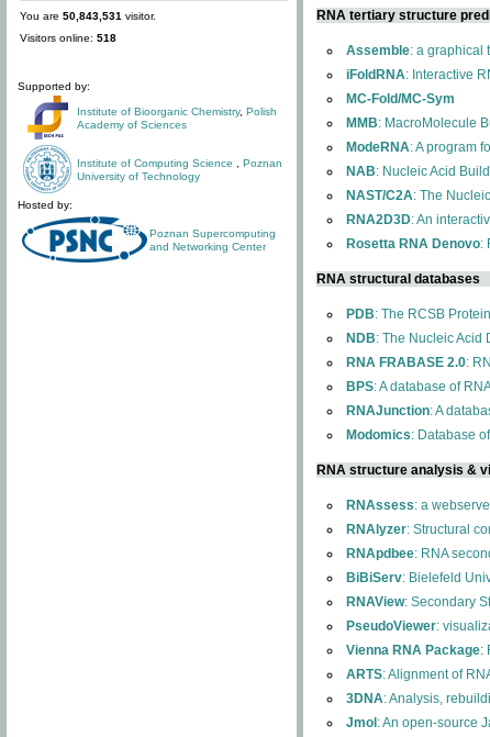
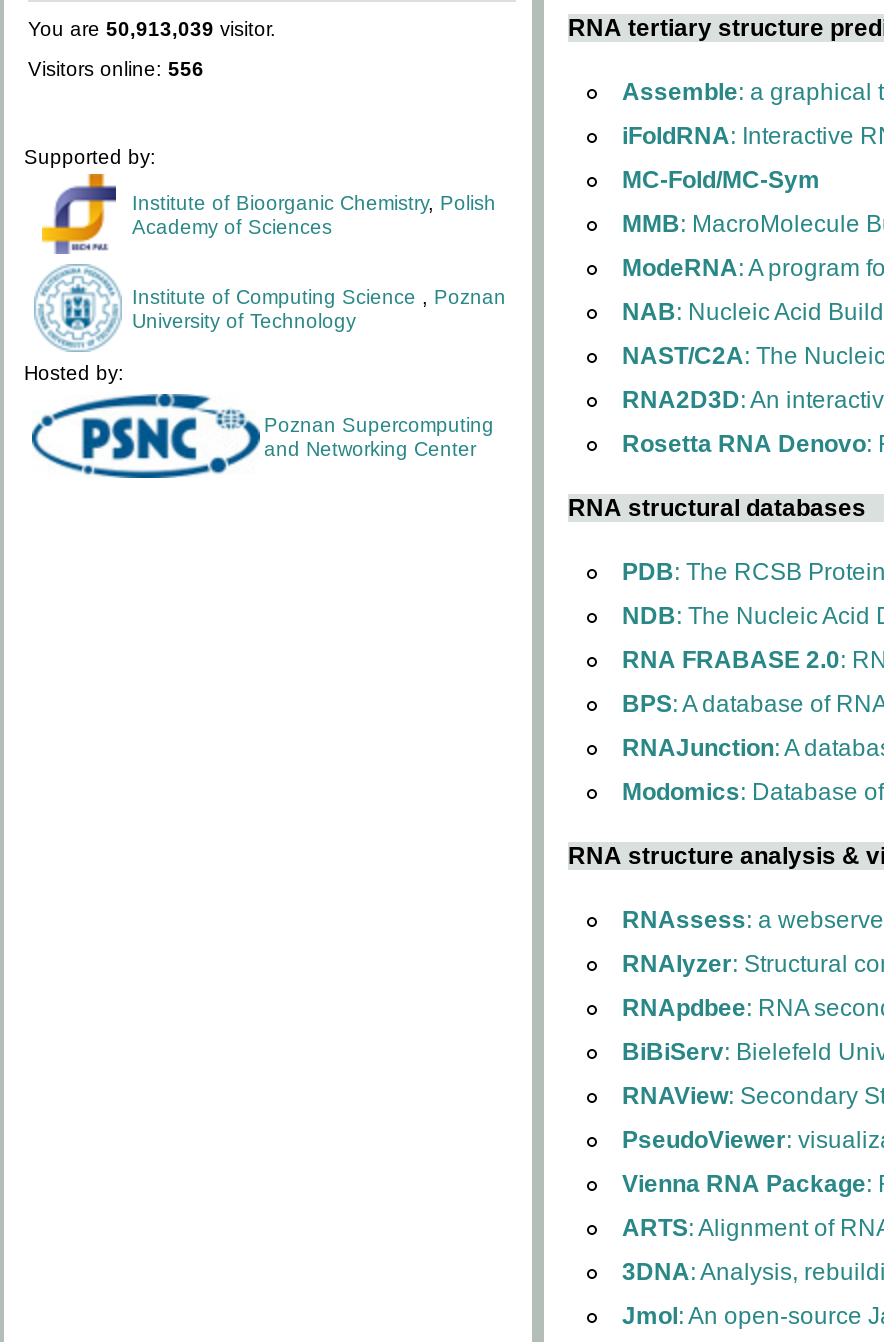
- You are 50,843,531 visitor.
+ You are 50,913,039 visitor.

- Visitors online: 518
+ Visitors online: 556
